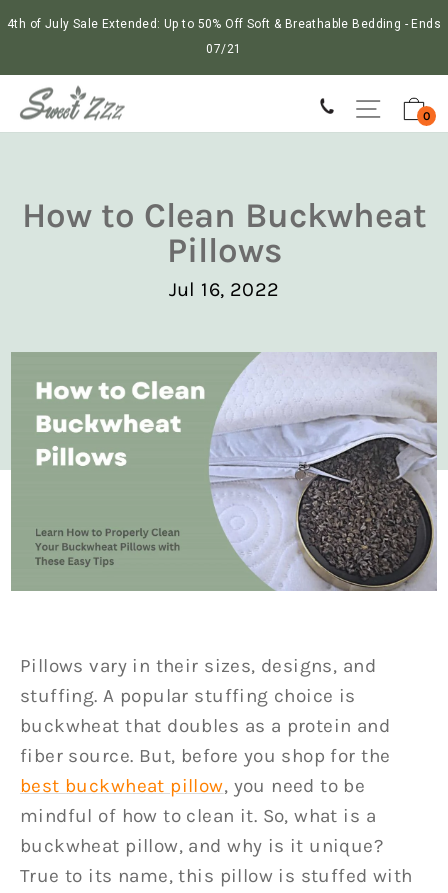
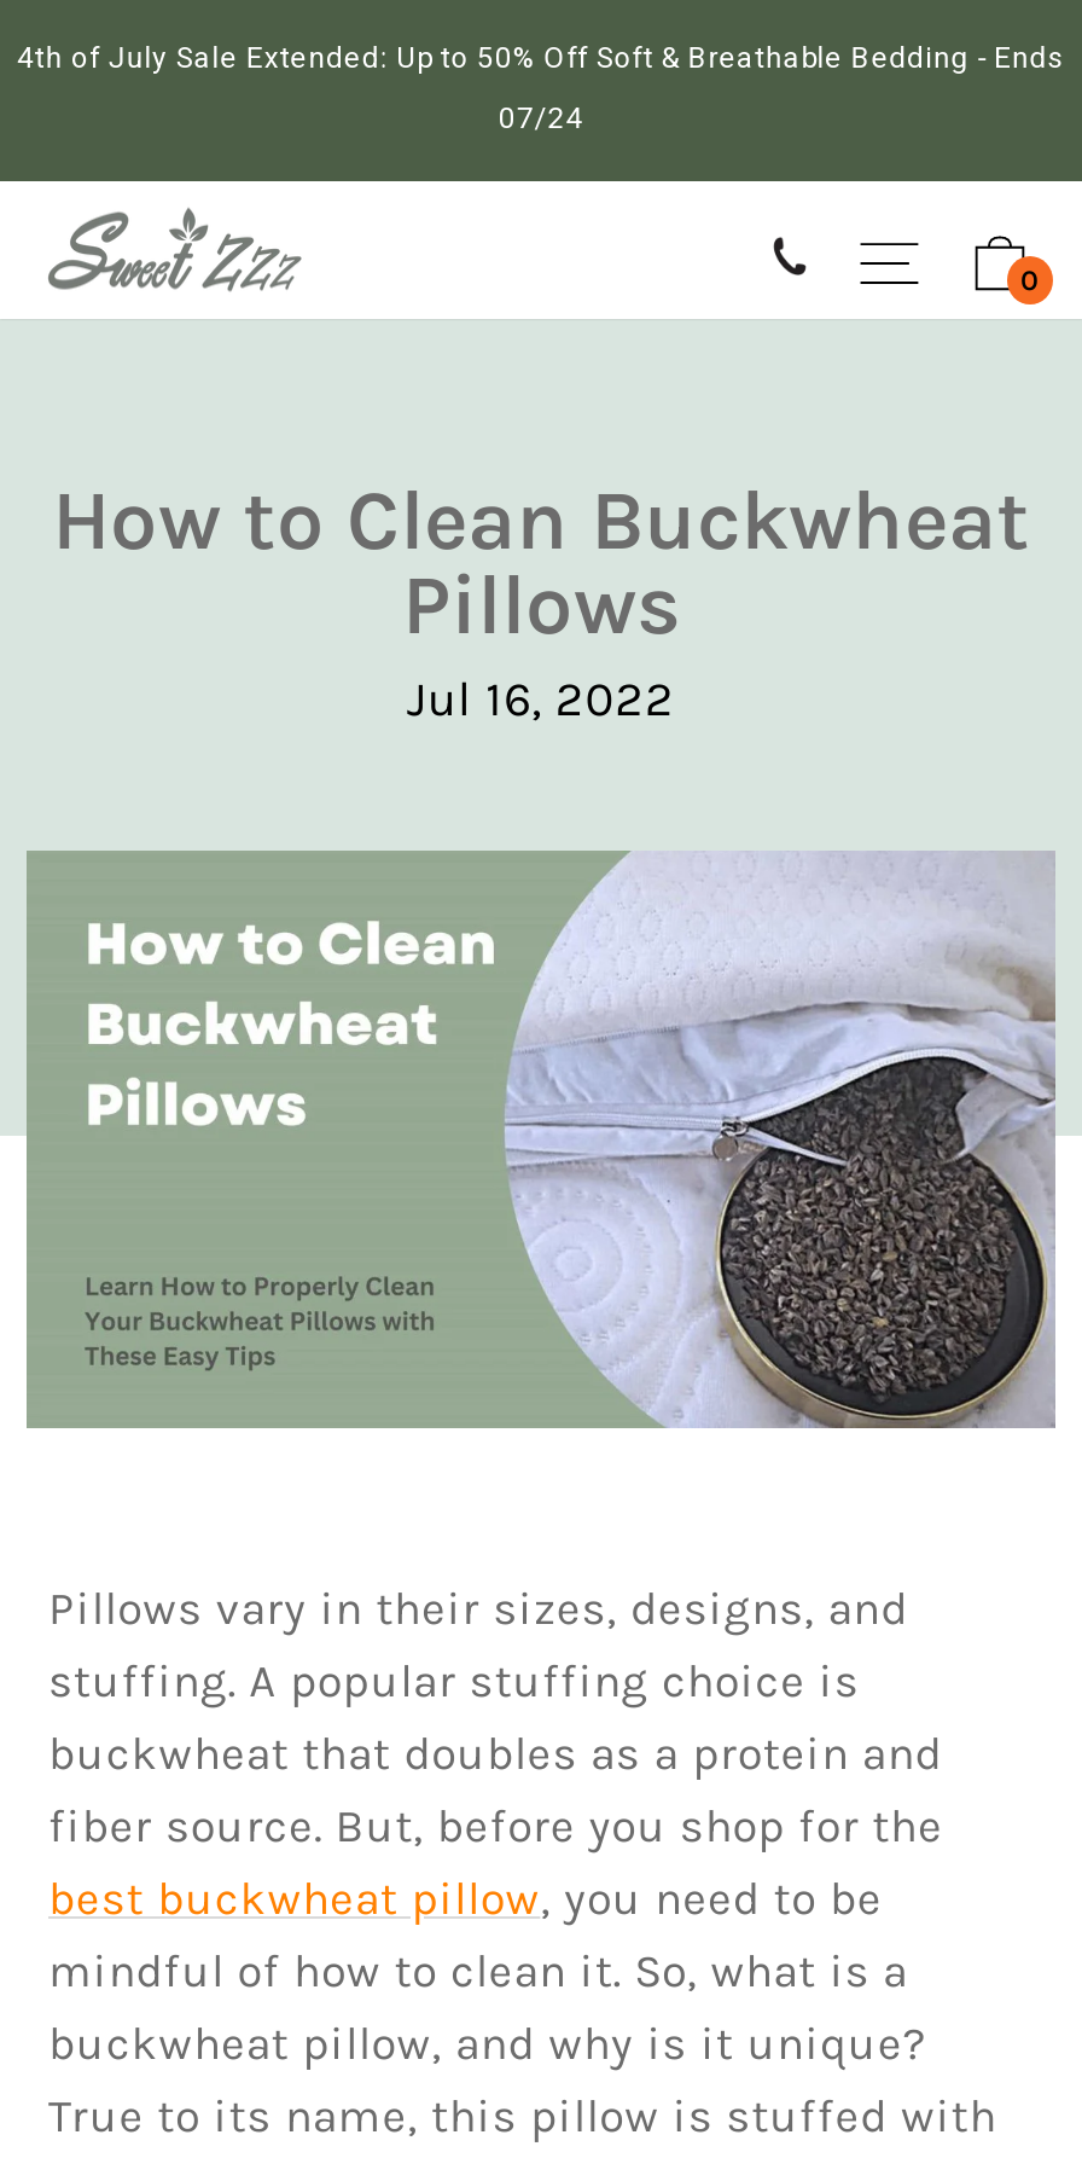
- 07/21
+ 07/24
